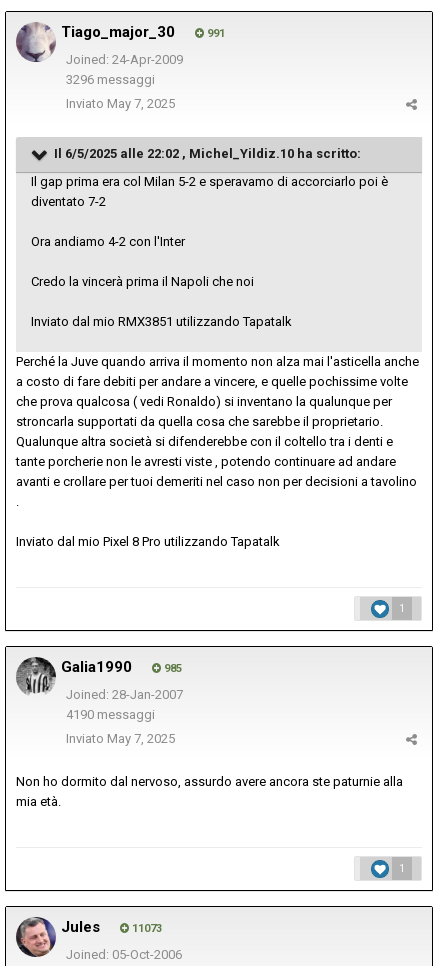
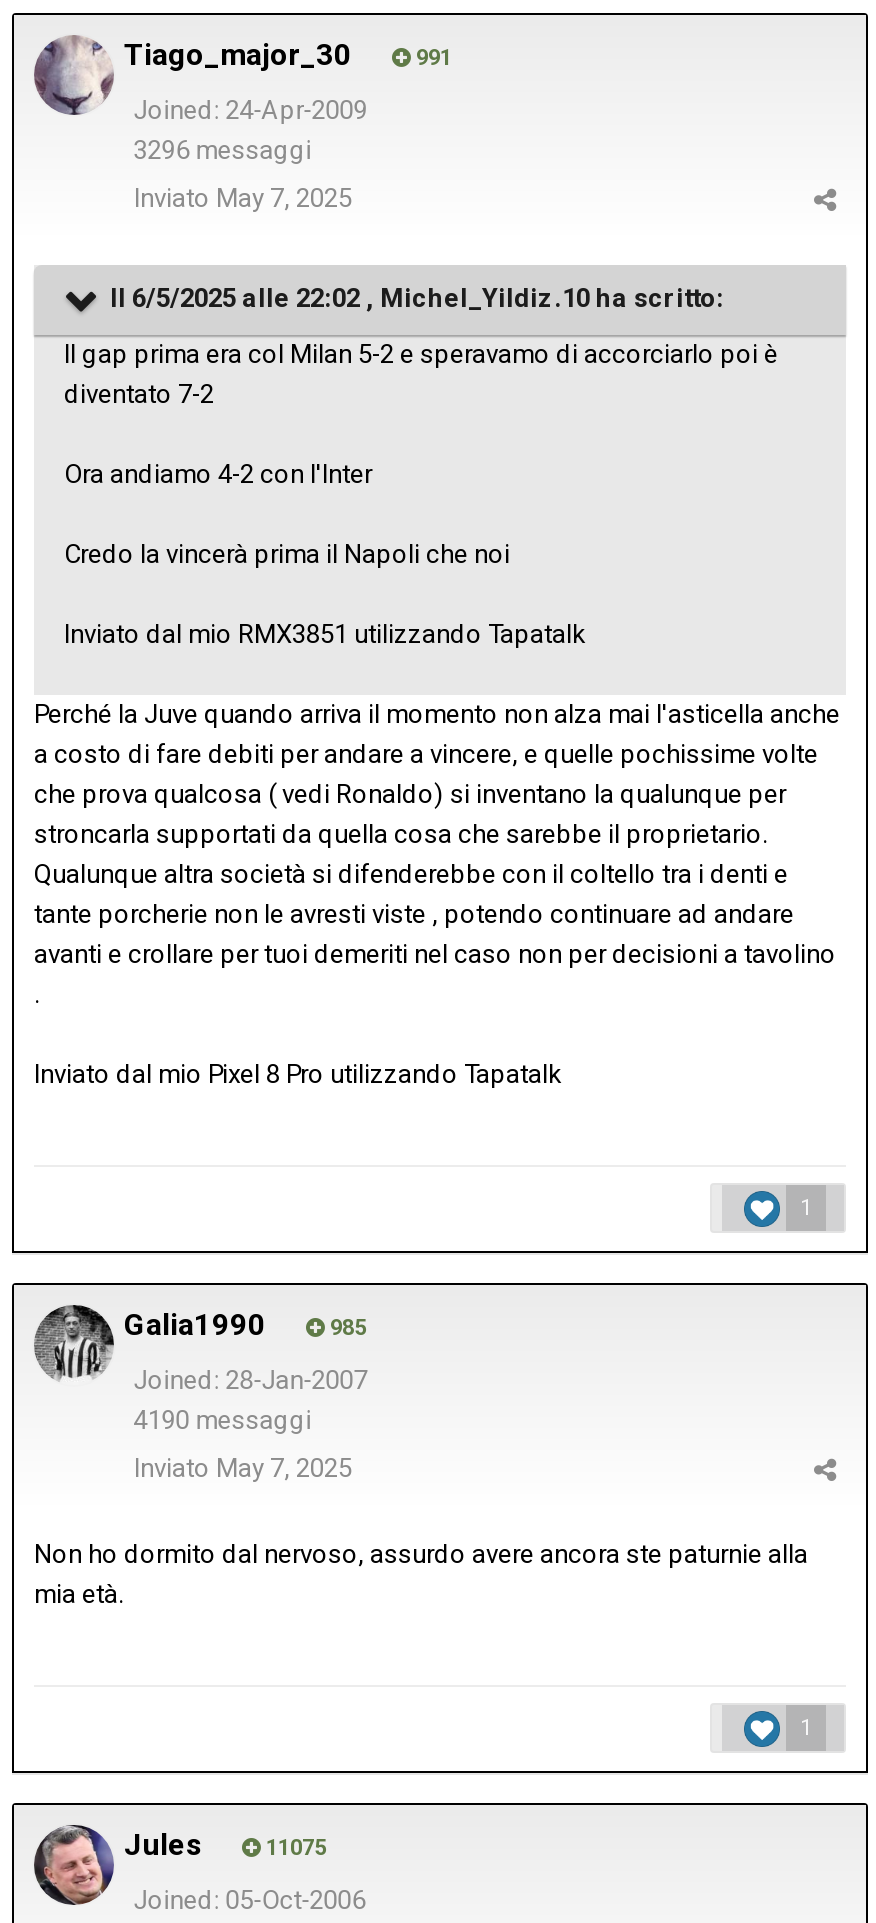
- 11073
+ 11075
